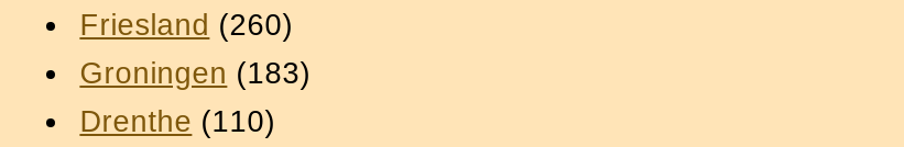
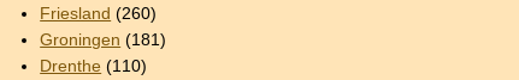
- Groningen (183)
+ Groningen (181)
